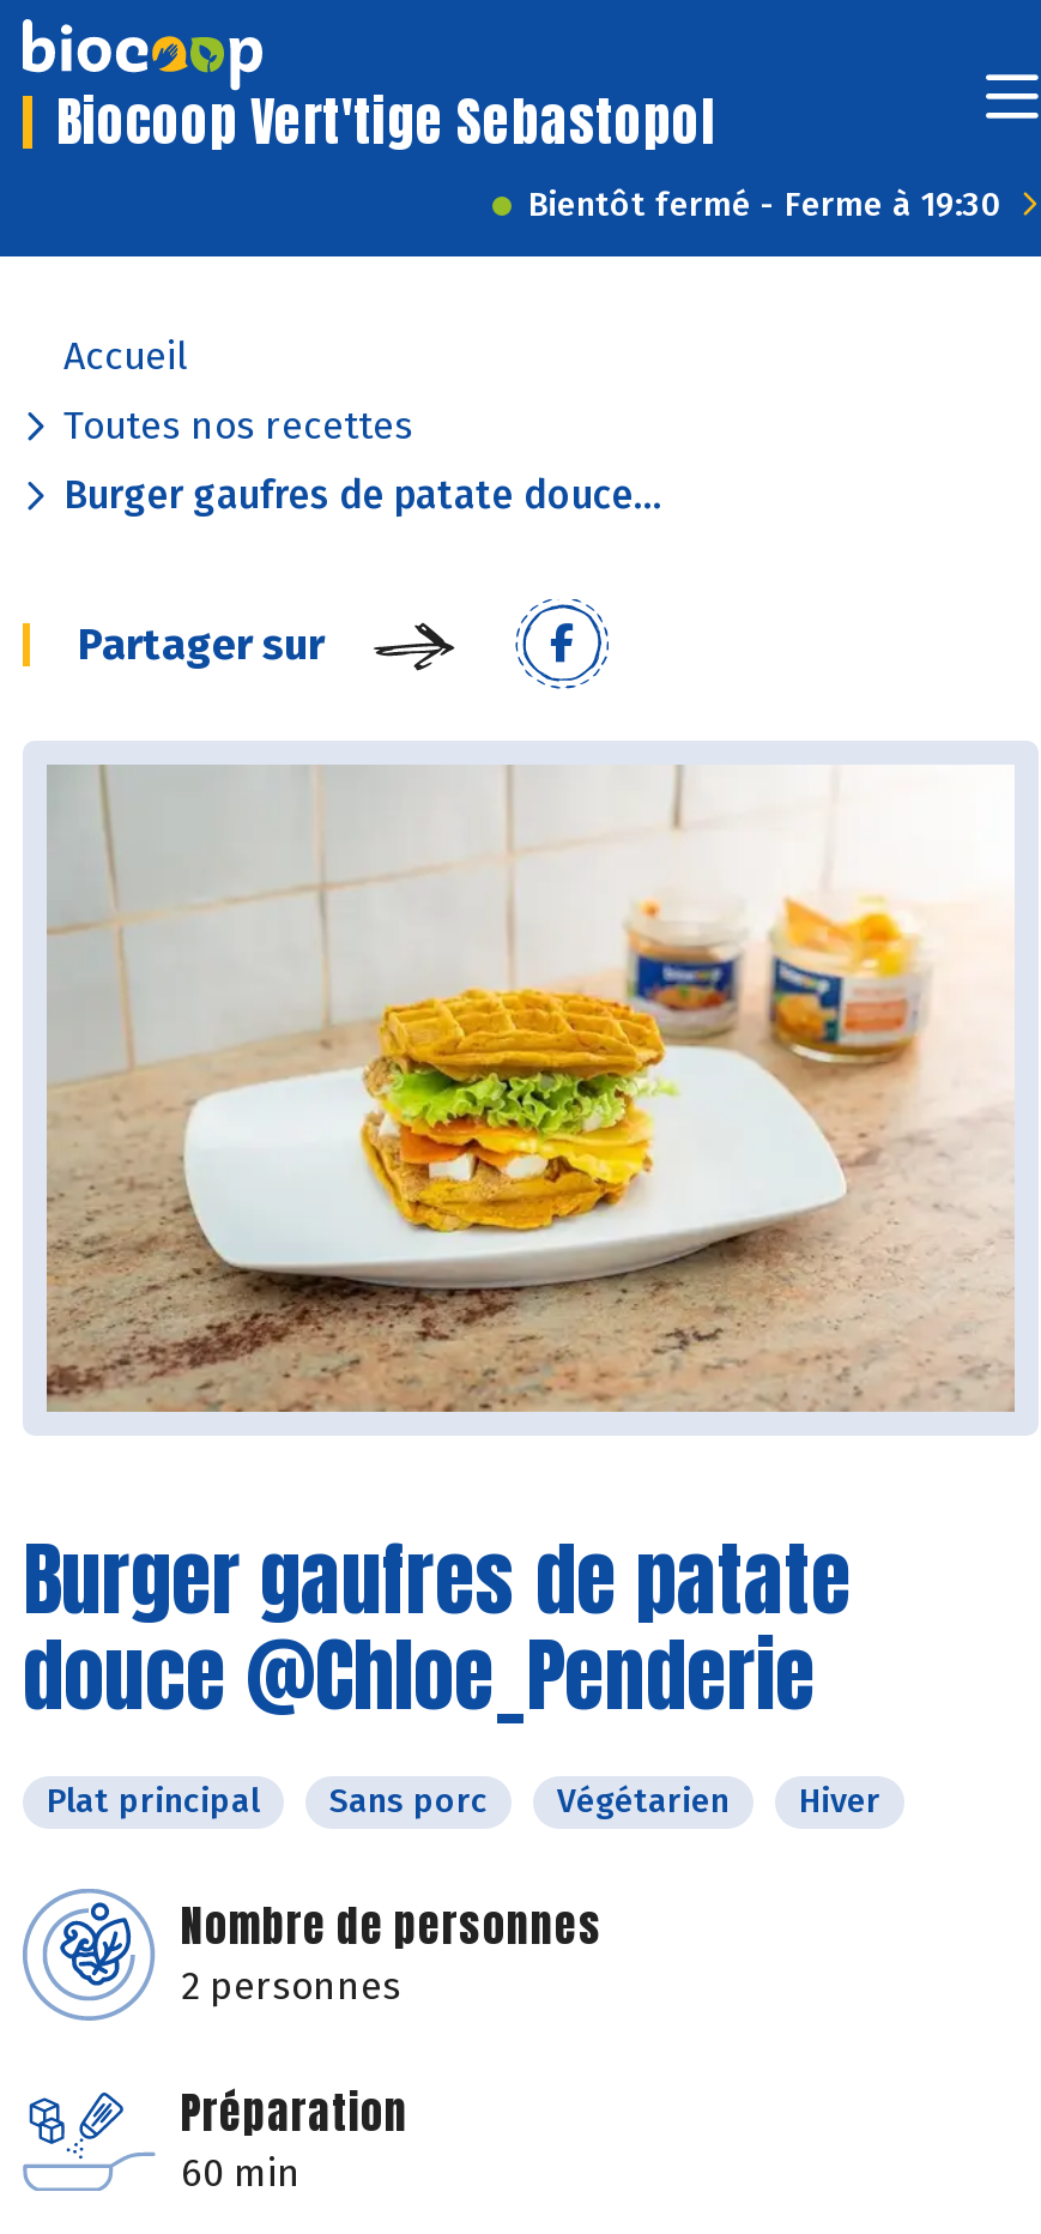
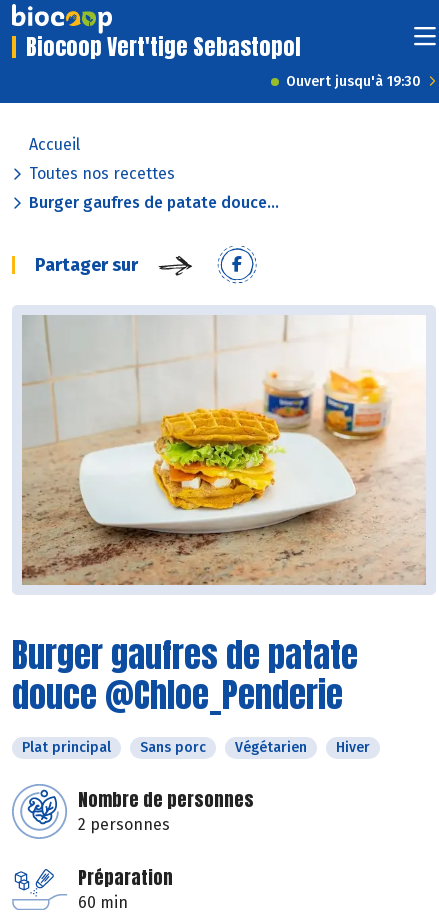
- Bientôt fermé - Ferme à 19:30
+ Ouvert jusqu'à 19:30
